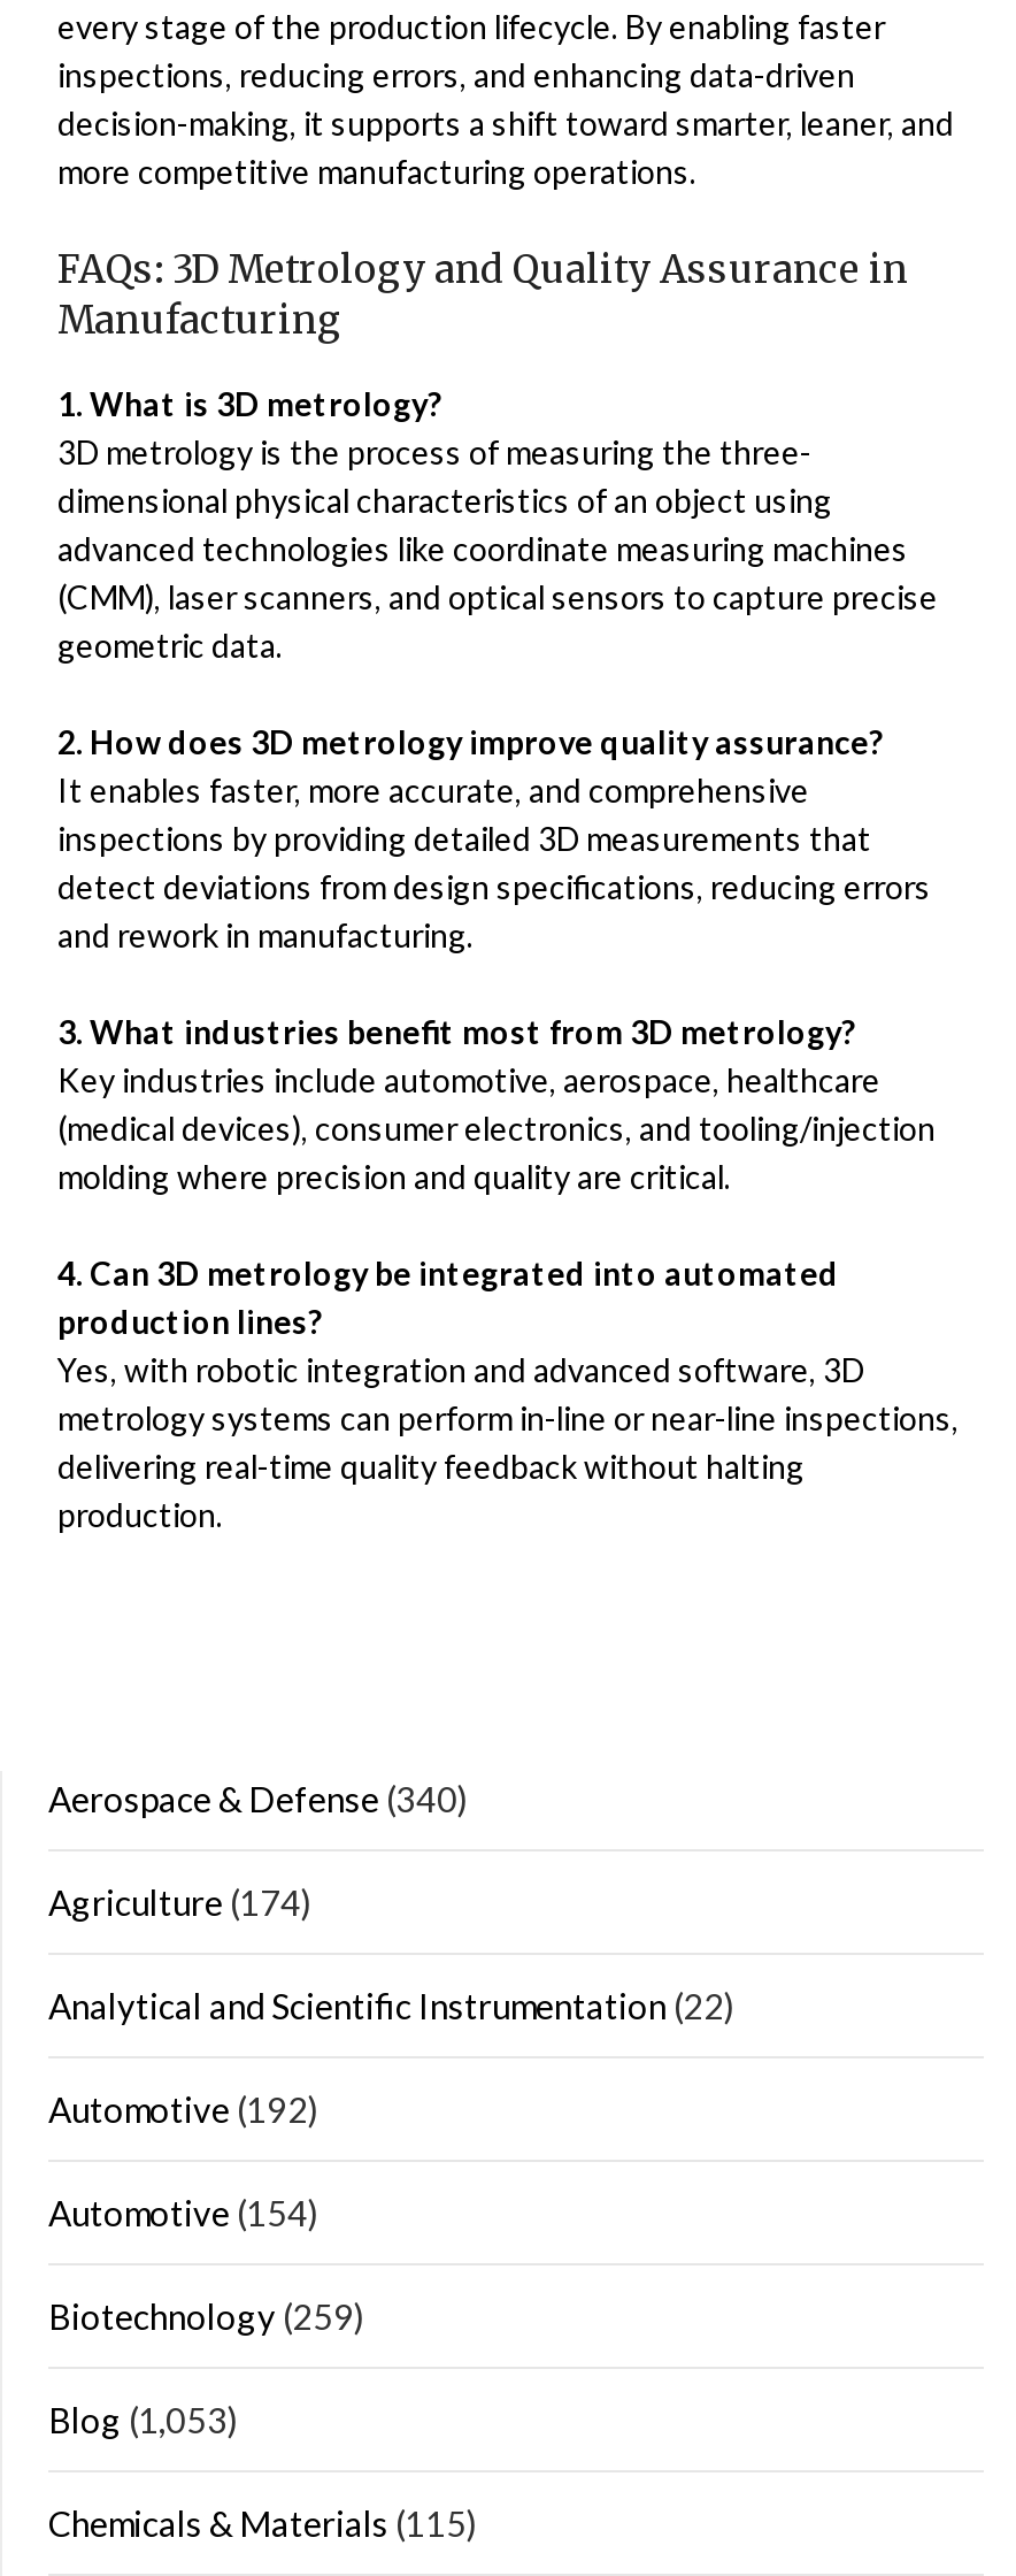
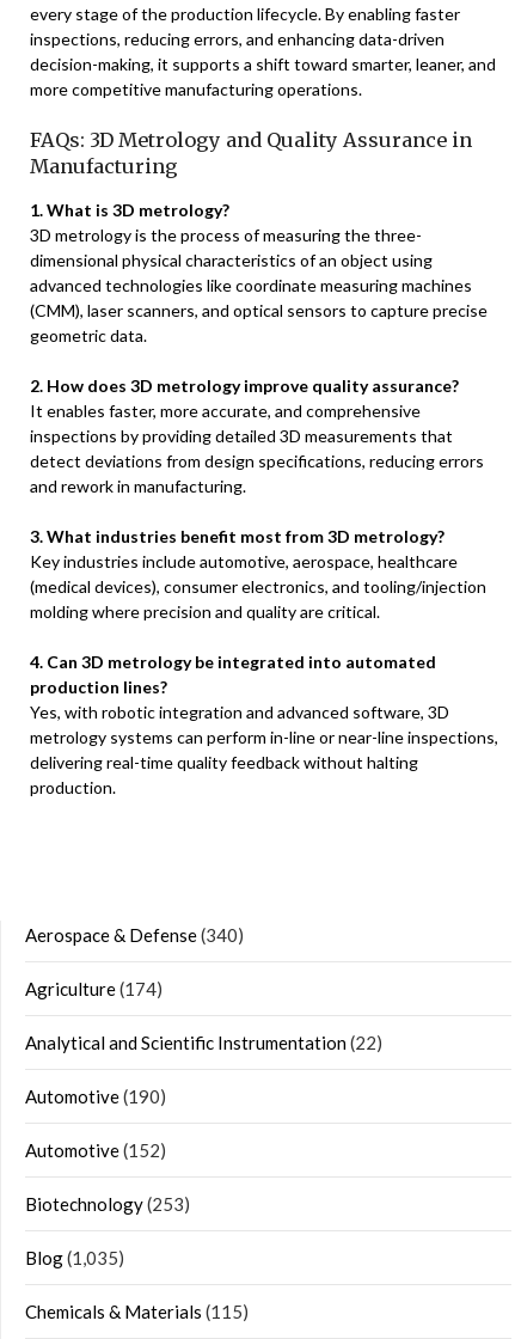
- Automotive (192)
+ Automotive (190)

- Automotive (154)
+ Automotive (152)

- Biotechnology (259)
+ Biotechnology (253)

- Blog (1,053)
+ Blog (1,035)
